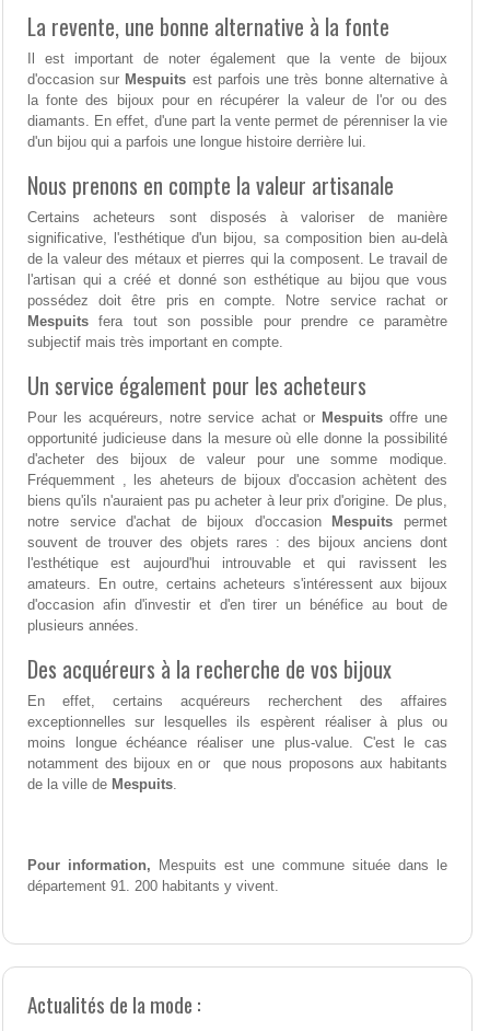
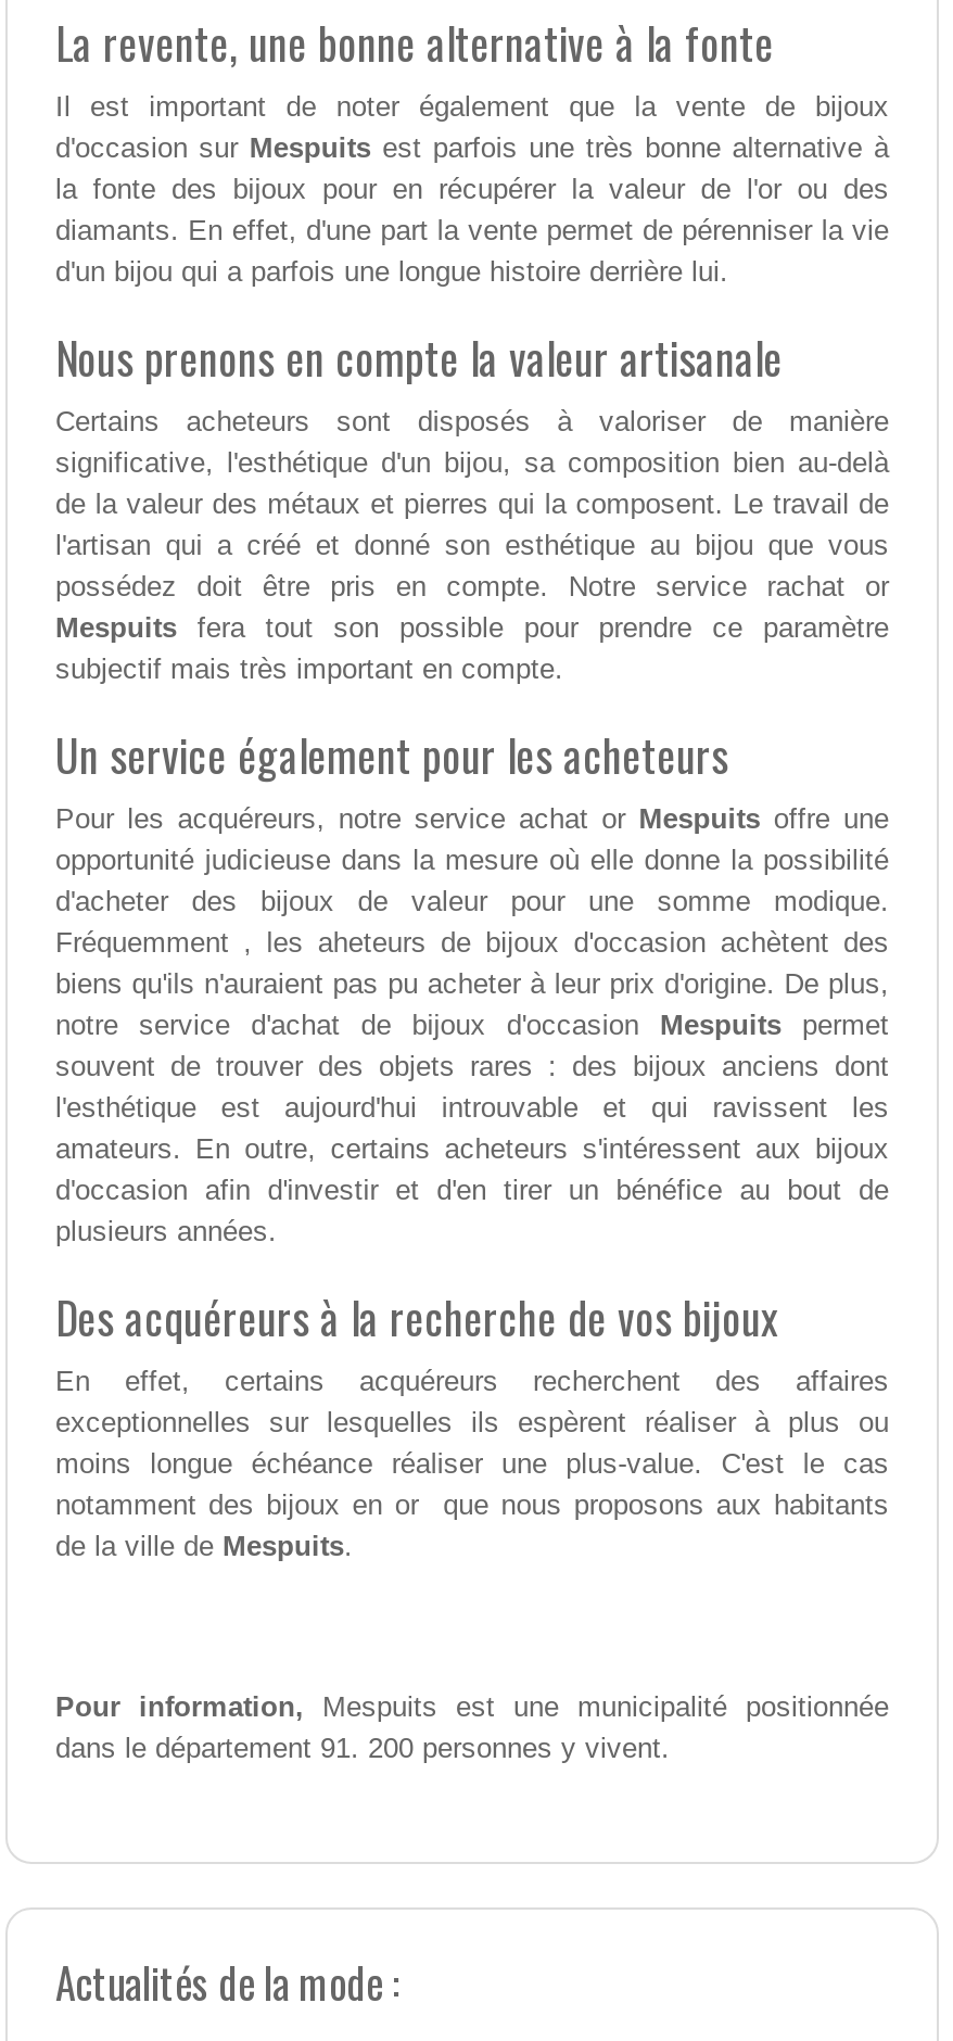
- Pour information, Mespuits est une commune située dans le
- département 91. 200 habitants y vivent.
+ Pour information, Mespuits est une municipalité positionnée
+ dans le département 91. 200 personnes y vivent.
